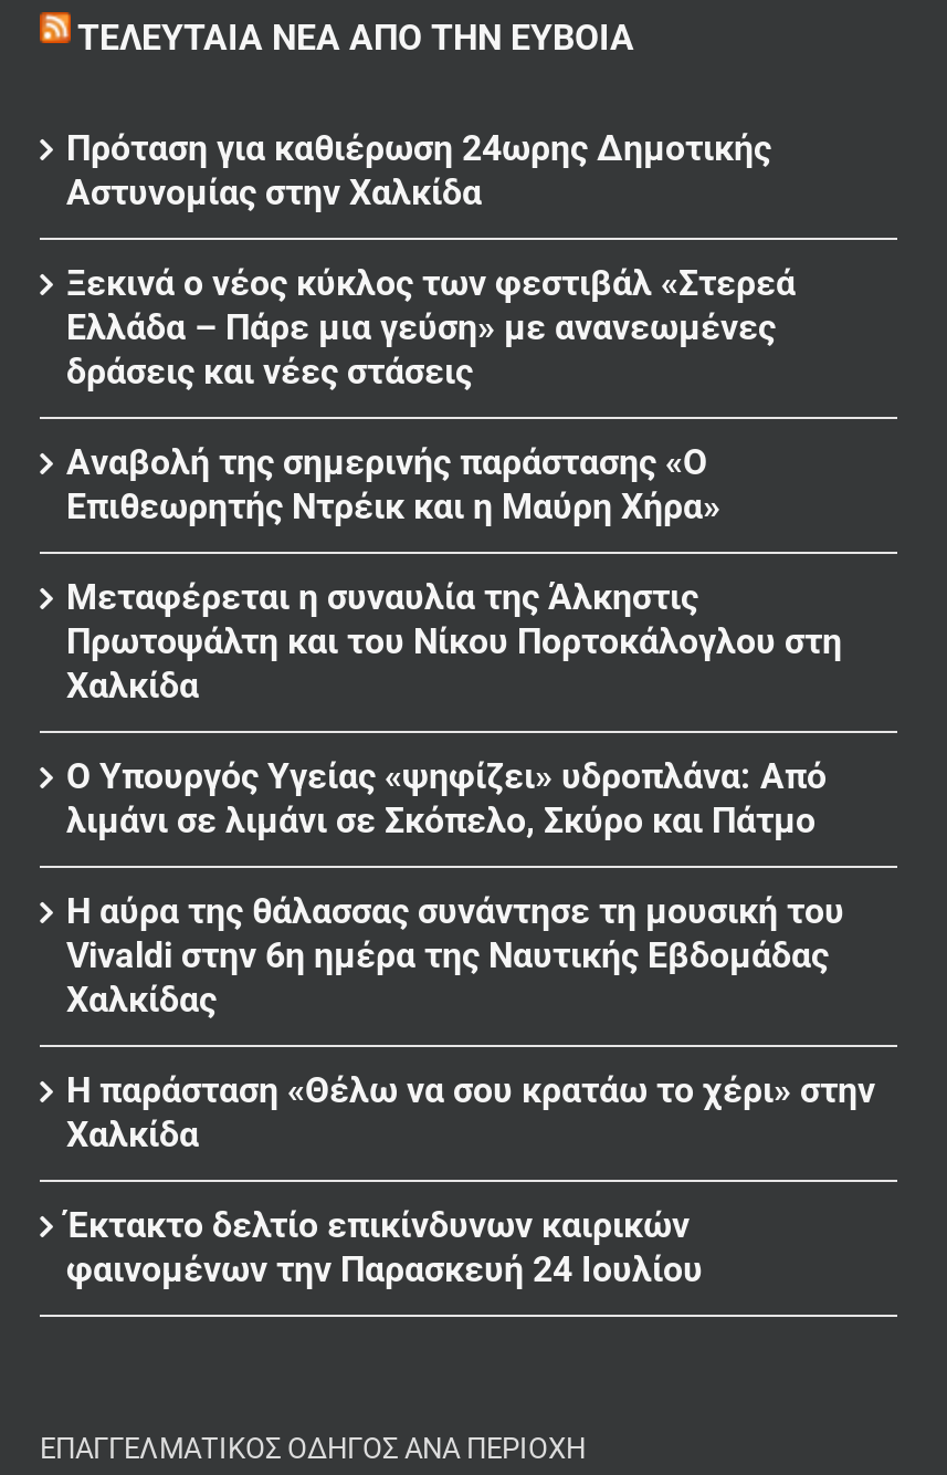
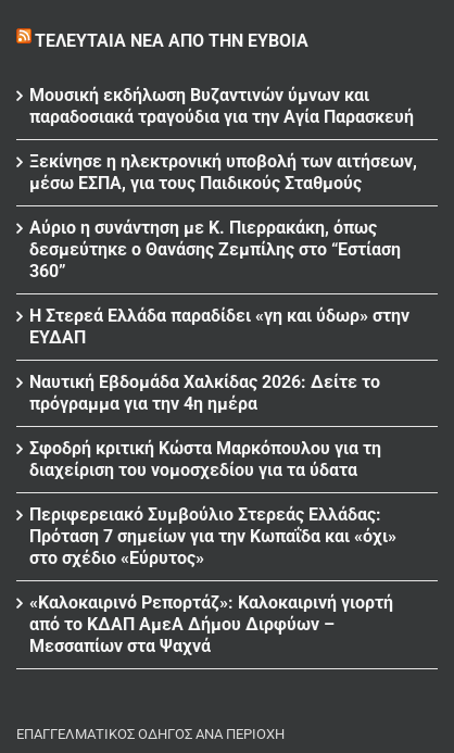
- Πρόταση για καθιέρωση 24ωρης Δημοτικής
- Αστυνομίας στην Χαλκίδα
+ Μουσική εκδήλωση Βυζαντινών ύμνων και
+ παραδοσιακά τραγούδια για την Αγία Παρασκευή

- Ξεκινά ο νέος κύκλος των φεστιβάλ «Στερεά
- Ελλάδα – Πάρε μια γεύση» με ανανεωμένες
- δράσεις και νέες στάσεις
+ Ξεκίνησε η ηλεκτρονική υποβολή των αιτήσεων,
+ μέσω ΕΣΠΑ, για τους Παιδικούς Σταθμούς

- Αναβολή της σημερινής παράστασης «Ο
- Επιθεωρητής Ντρέικ και η Μαύρη Χήρα»
+ Αύριο η συνάντηση με Κ. Πιερρακάκη, όπως
+ δεσμεύτηκε ο Θανάσης Ζεμπίλης στο “Εστίαση
+ 360”

- Μεταφέρεται η συναυλία της Άλκηστις
- Πρωτοψάλτη και του Νίκου Πορτοκάλογλου στη
- Χαλκίδα
+ Η Στερεά Ελλάδα παραδίδει «γη και ύδωρ» στην
+ ΕΥΔΑΠ

- Ο Υπουργός Υγείας «ψηφίζει» υδροπλάνα: Από
- λιμάνι σε λιμάνι σε Σκόπελο, Σκύρο και Πάτμο
+ Ναυτική Εβδομάδα Χαλκίδας 2026: Δείτε το
+ πρόγραμμα για την 4η ημέρα

- Η αύρα της θάλασσας συνάντησε τη μουσική του
- Vivaldi στην 6η ημέρα της Ναυτικής Εβδομάδας
- Χαλκίδας
+ Σφοδρή κριτική Κώστα Μαρκόπουλου για τη
+ διαχείριση του νομοσχεδίου για τα ύδατα

- Η παράσταση «Θέλω να σου κρατάω το χέρι» στην
- Χαλκίδα
+ Περιφερειακό Συμβούλιο Στερεάς Ελλάδας:
+ Πρόταση 7 σημείων για την Κωπαΐδα και «όχι»
+ στο σχέδιο «Εύρυτος»

- Έκτακτο δελτίο επικίνδυνων καιρικών
- φαινομένων την Παρασκευή 24 Ιουλίου
+ «Καλοκαιρινό Ρεπορτάζ»: Καλοκαιρινή γιορτή
+ από το ΚΔΑΠ ΑμεΑ Δήμου Διρφύων –
+ Μεσσαπίων στα Ψαχνά
